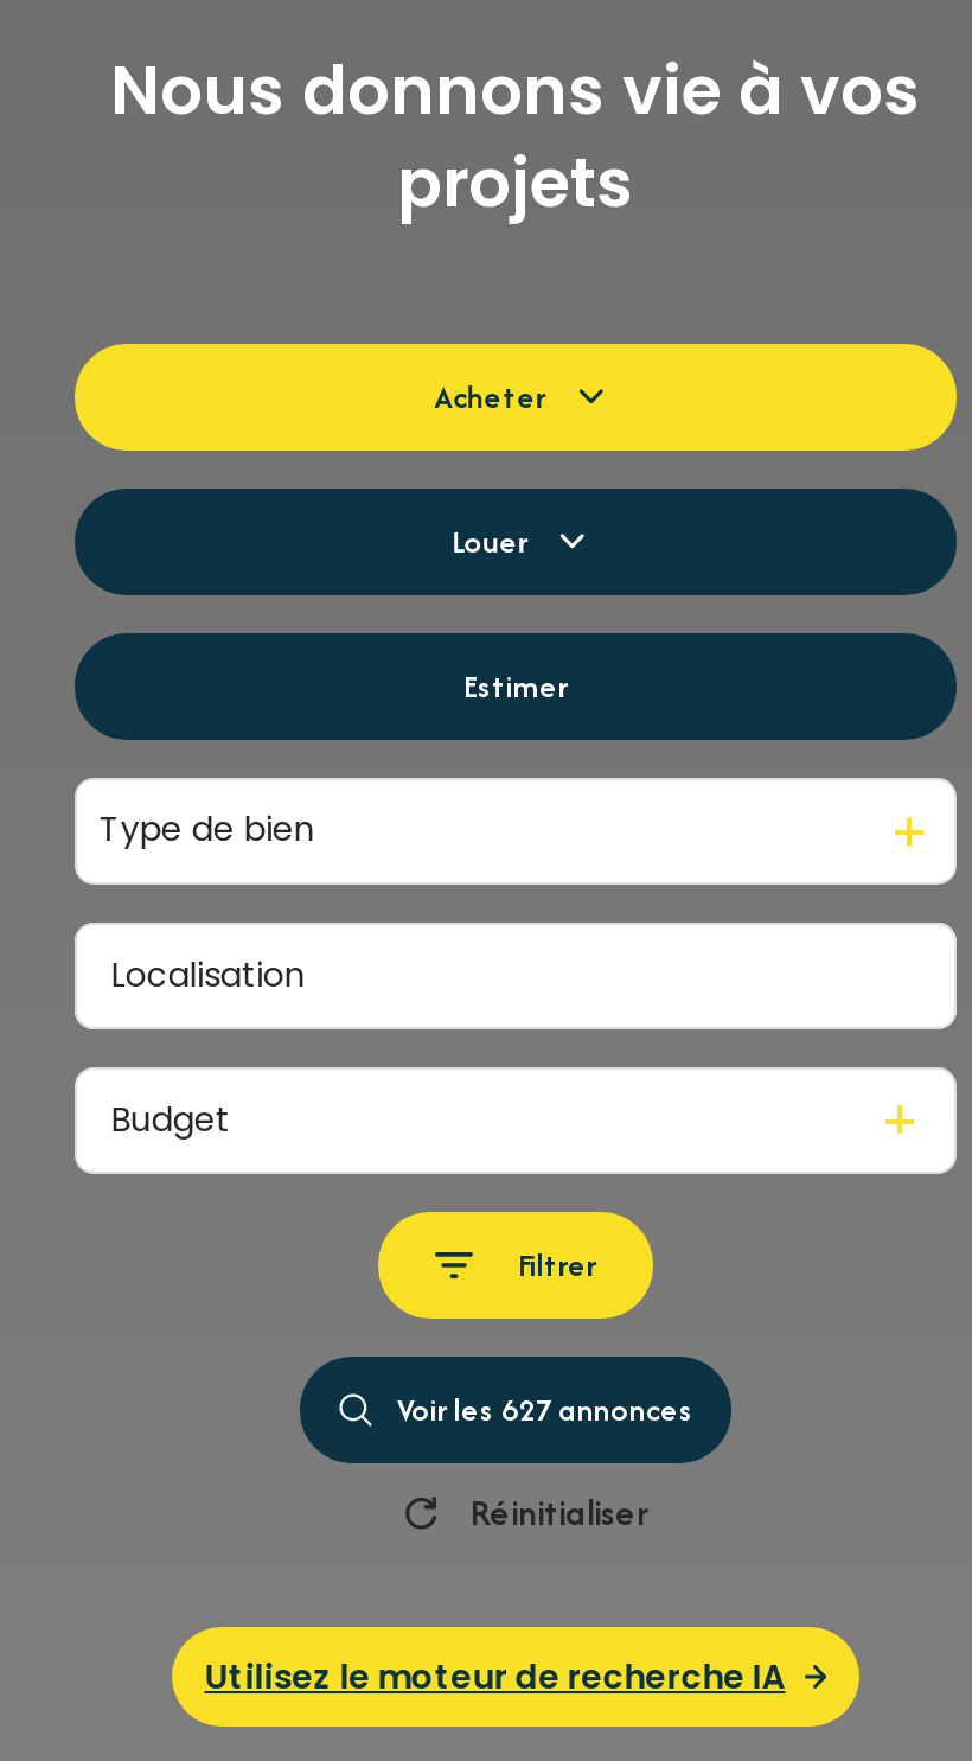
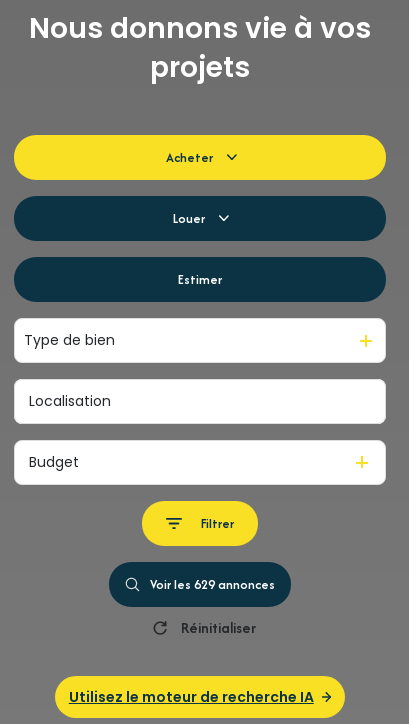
- Voir les 627 annonces
+ Voir les 629 annonces
